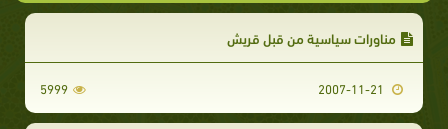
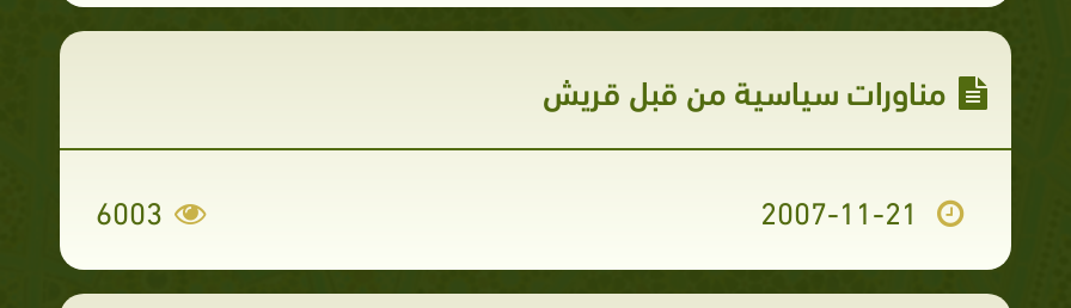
- 5999
+ 6003
